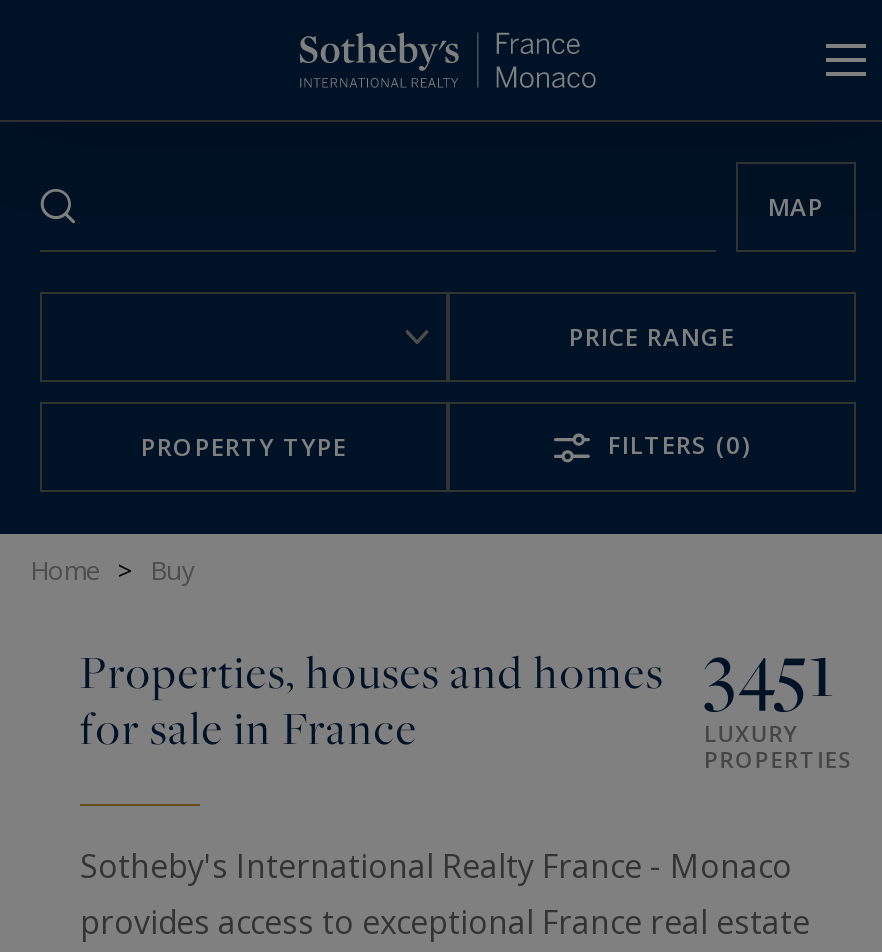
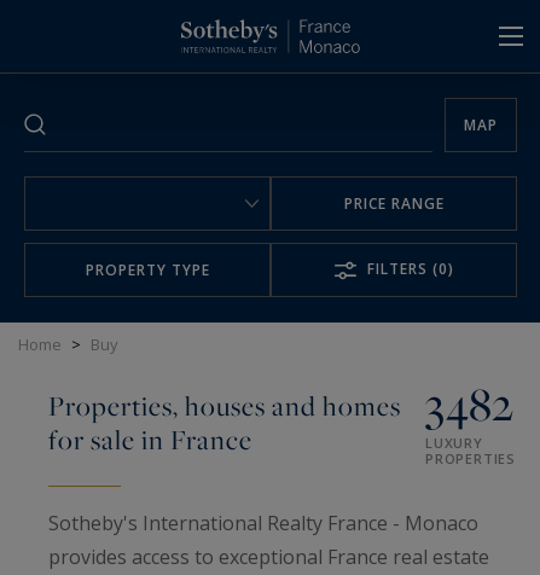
- Properties, houses and homes 3451
+ Properties, houses and homes 3482
